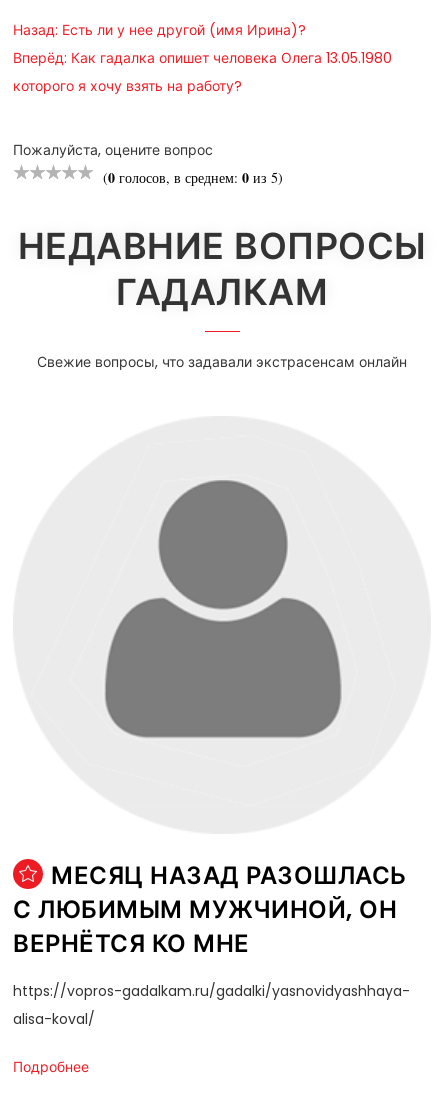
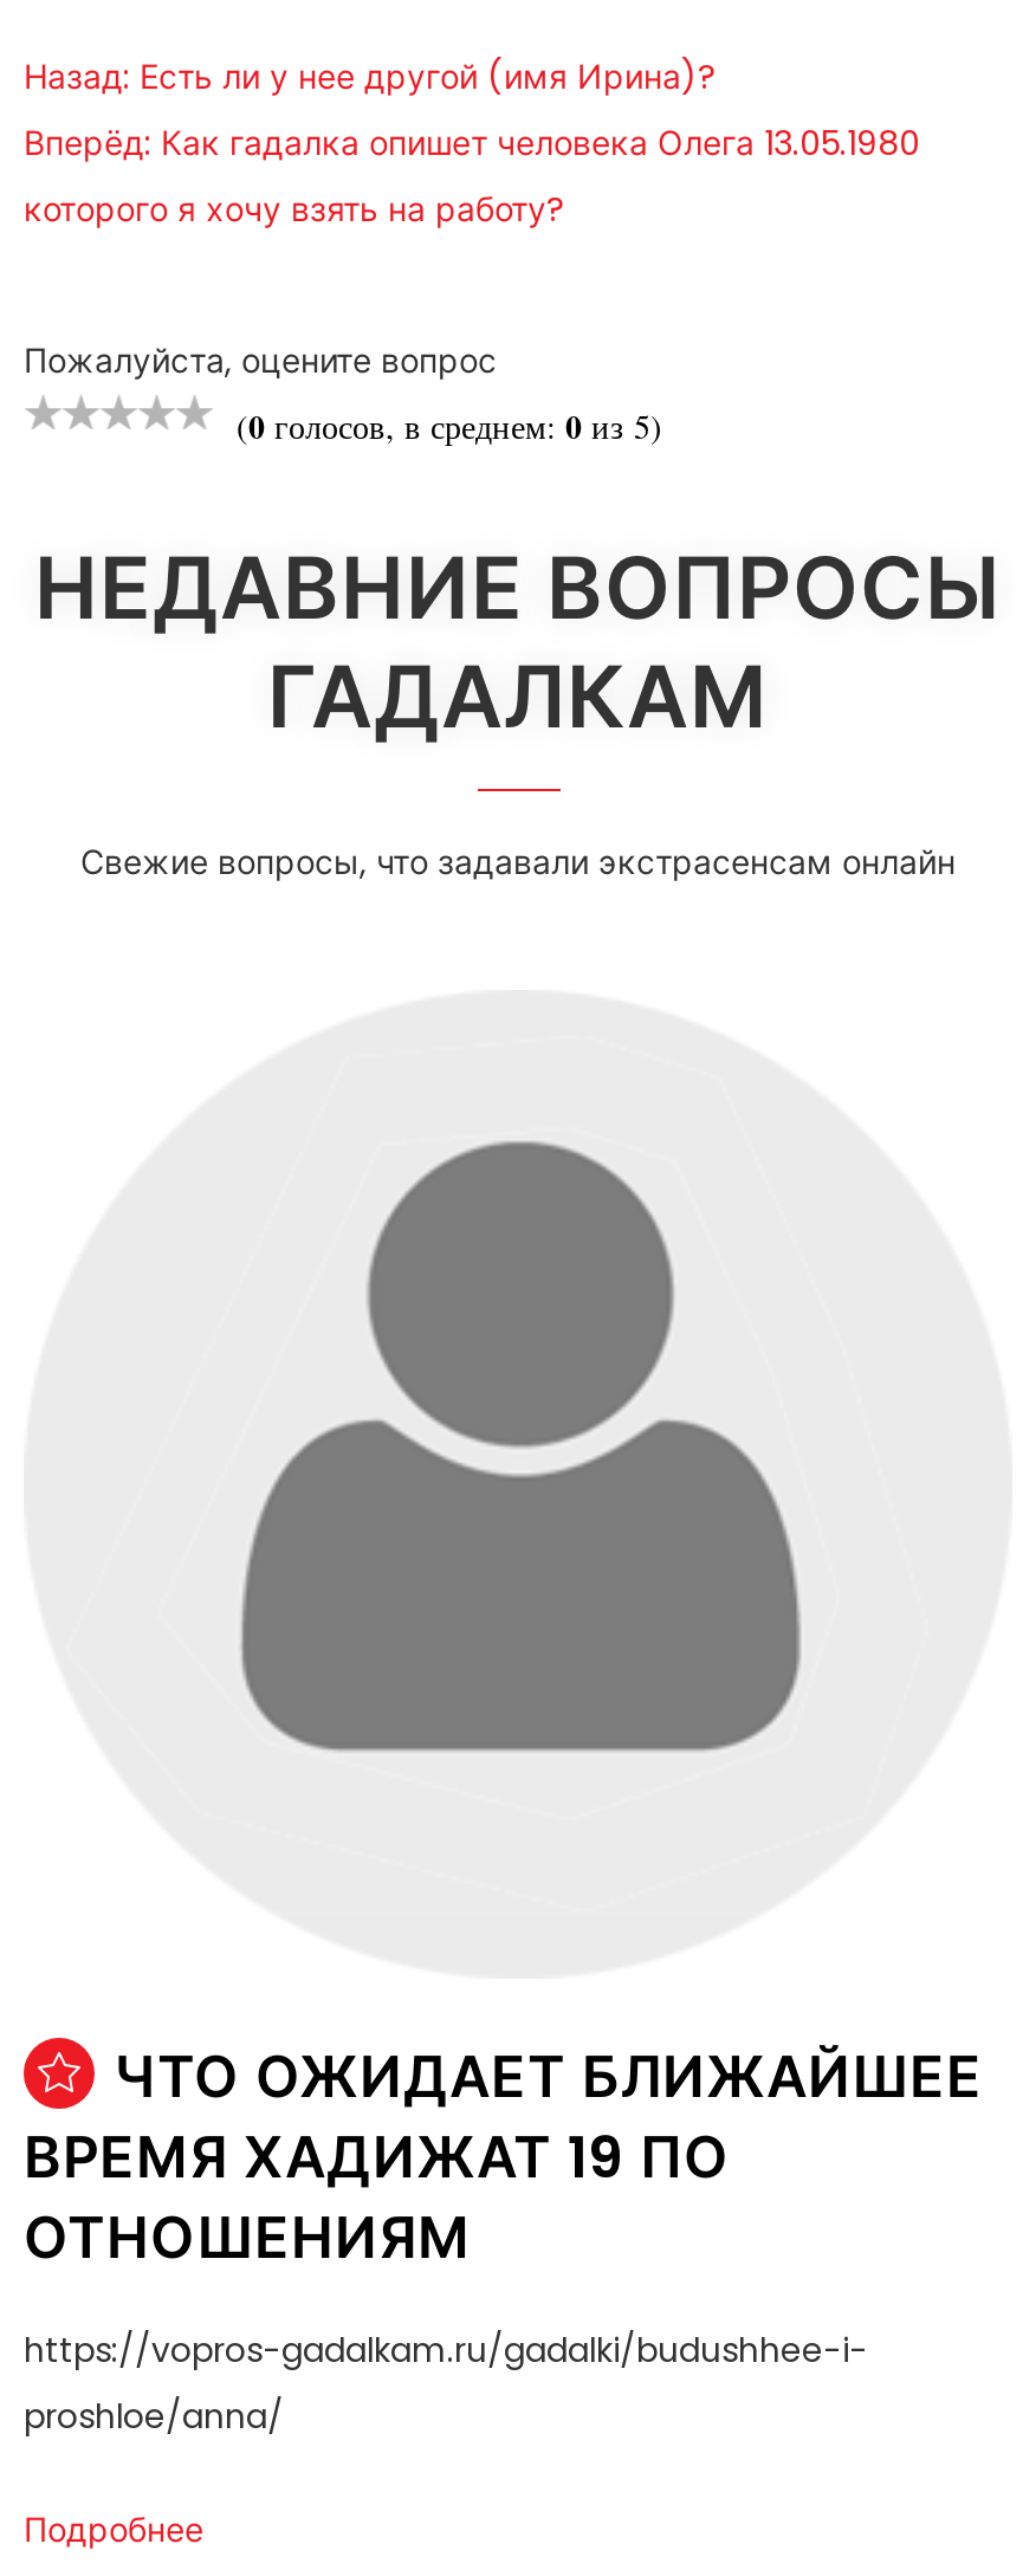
- МЕСЯЦ НАЗАД РАЗОШЛАСЬ
- С ЛЮБИМЫМ МУЖЧИНОЙ, ОН
- ВЕРНЁТСЯ КО МНЕ
+ ЧТО ОЖИДАЕТ БЛИЖАЙШЕЕ
+ ВРЕМЯ ХАДИЖАТ 19 ПО
+ ОТНОШЕНИЯМ

- https://vopros-gadalkam.ru/gadalki/yasnovidyashhaya-
- alisa-koval/
+ https://vopros-gadalkam.ru/gadalki/budushhee-i-
+ proshloe/anna/
